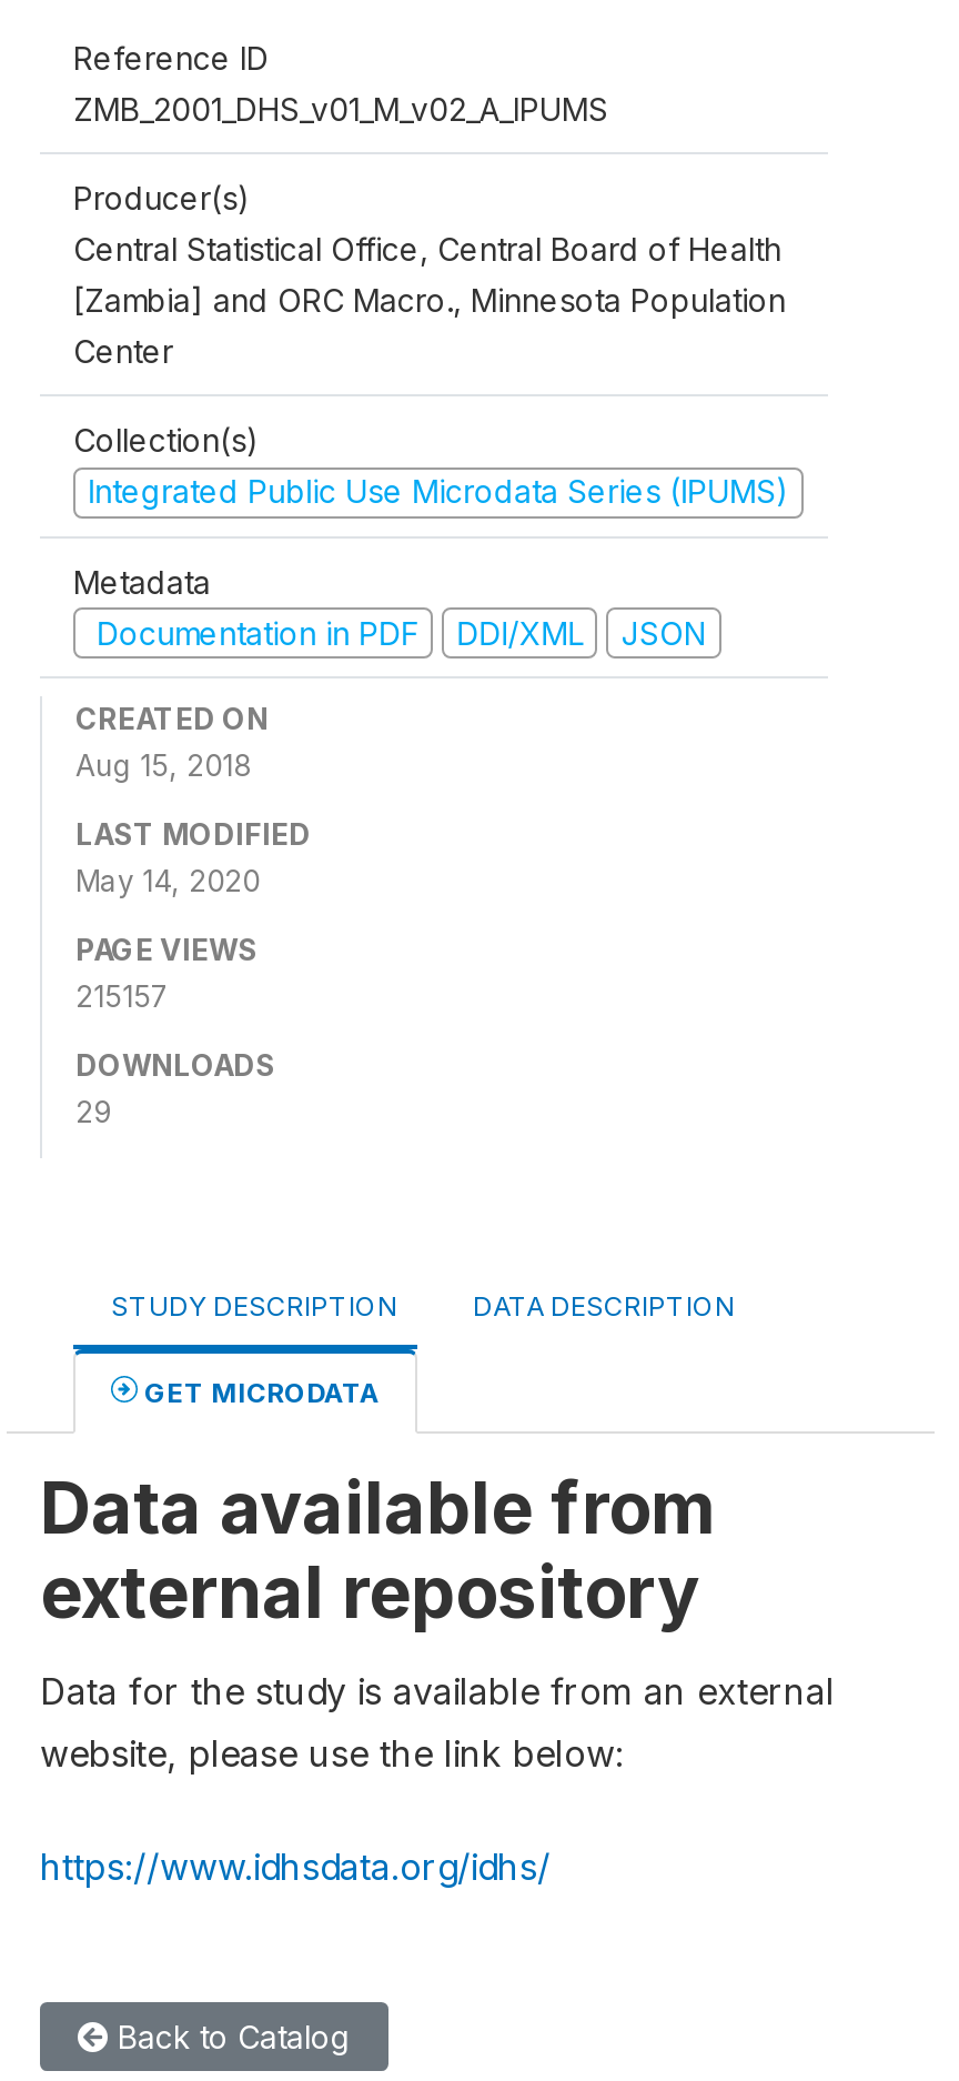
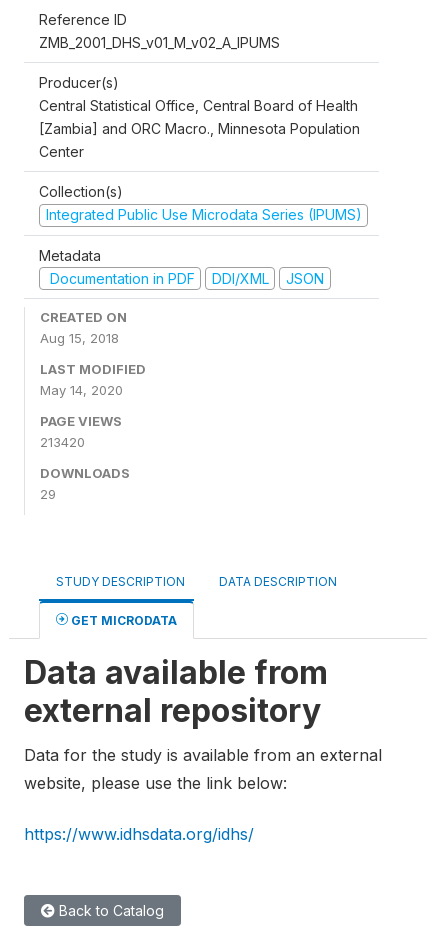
- 215157
+ 213420
